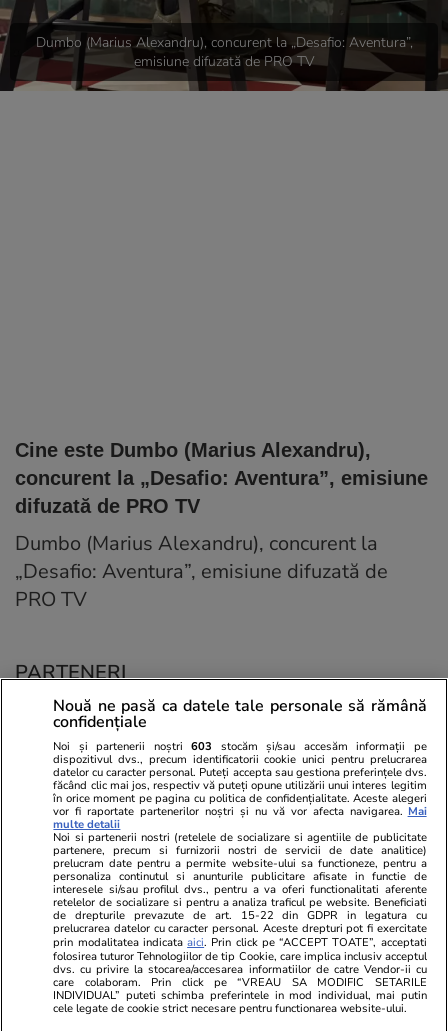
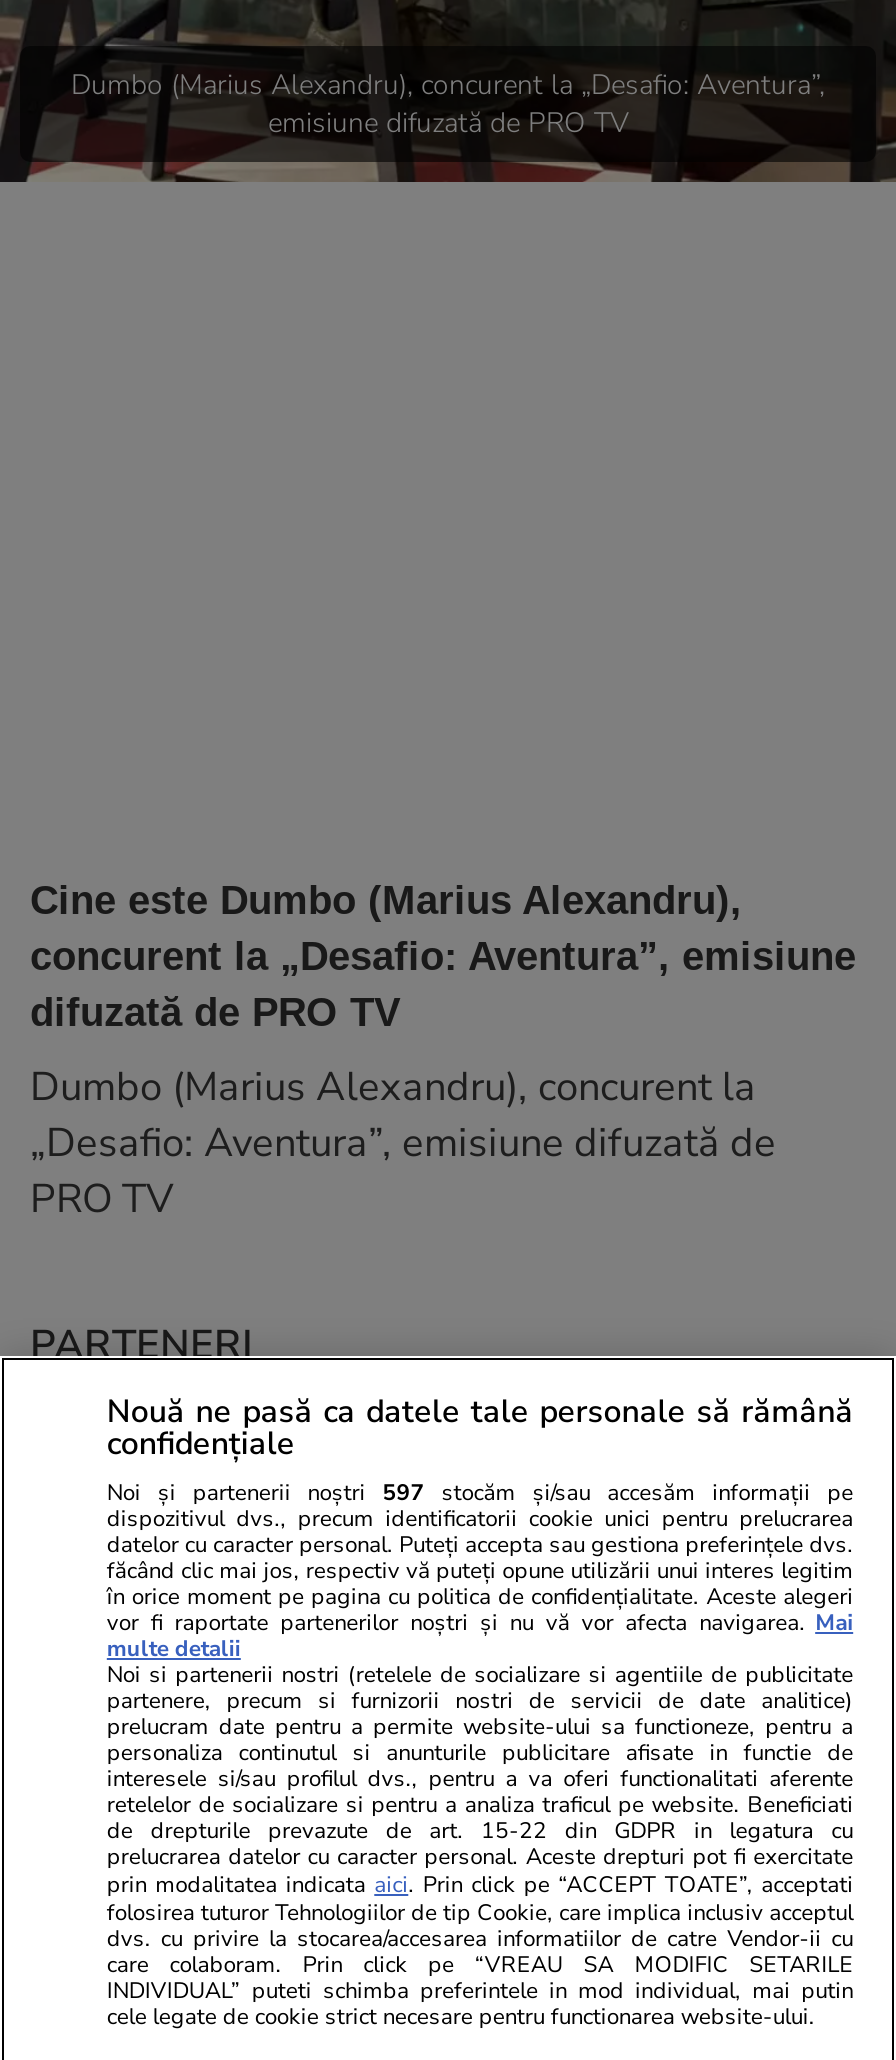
- Noi și partenerii noștri 603 stocăm și/sau accesăm informații pe
+ Noi și partenerii noștri 597 stocăm și/sau accesăm informații pe
